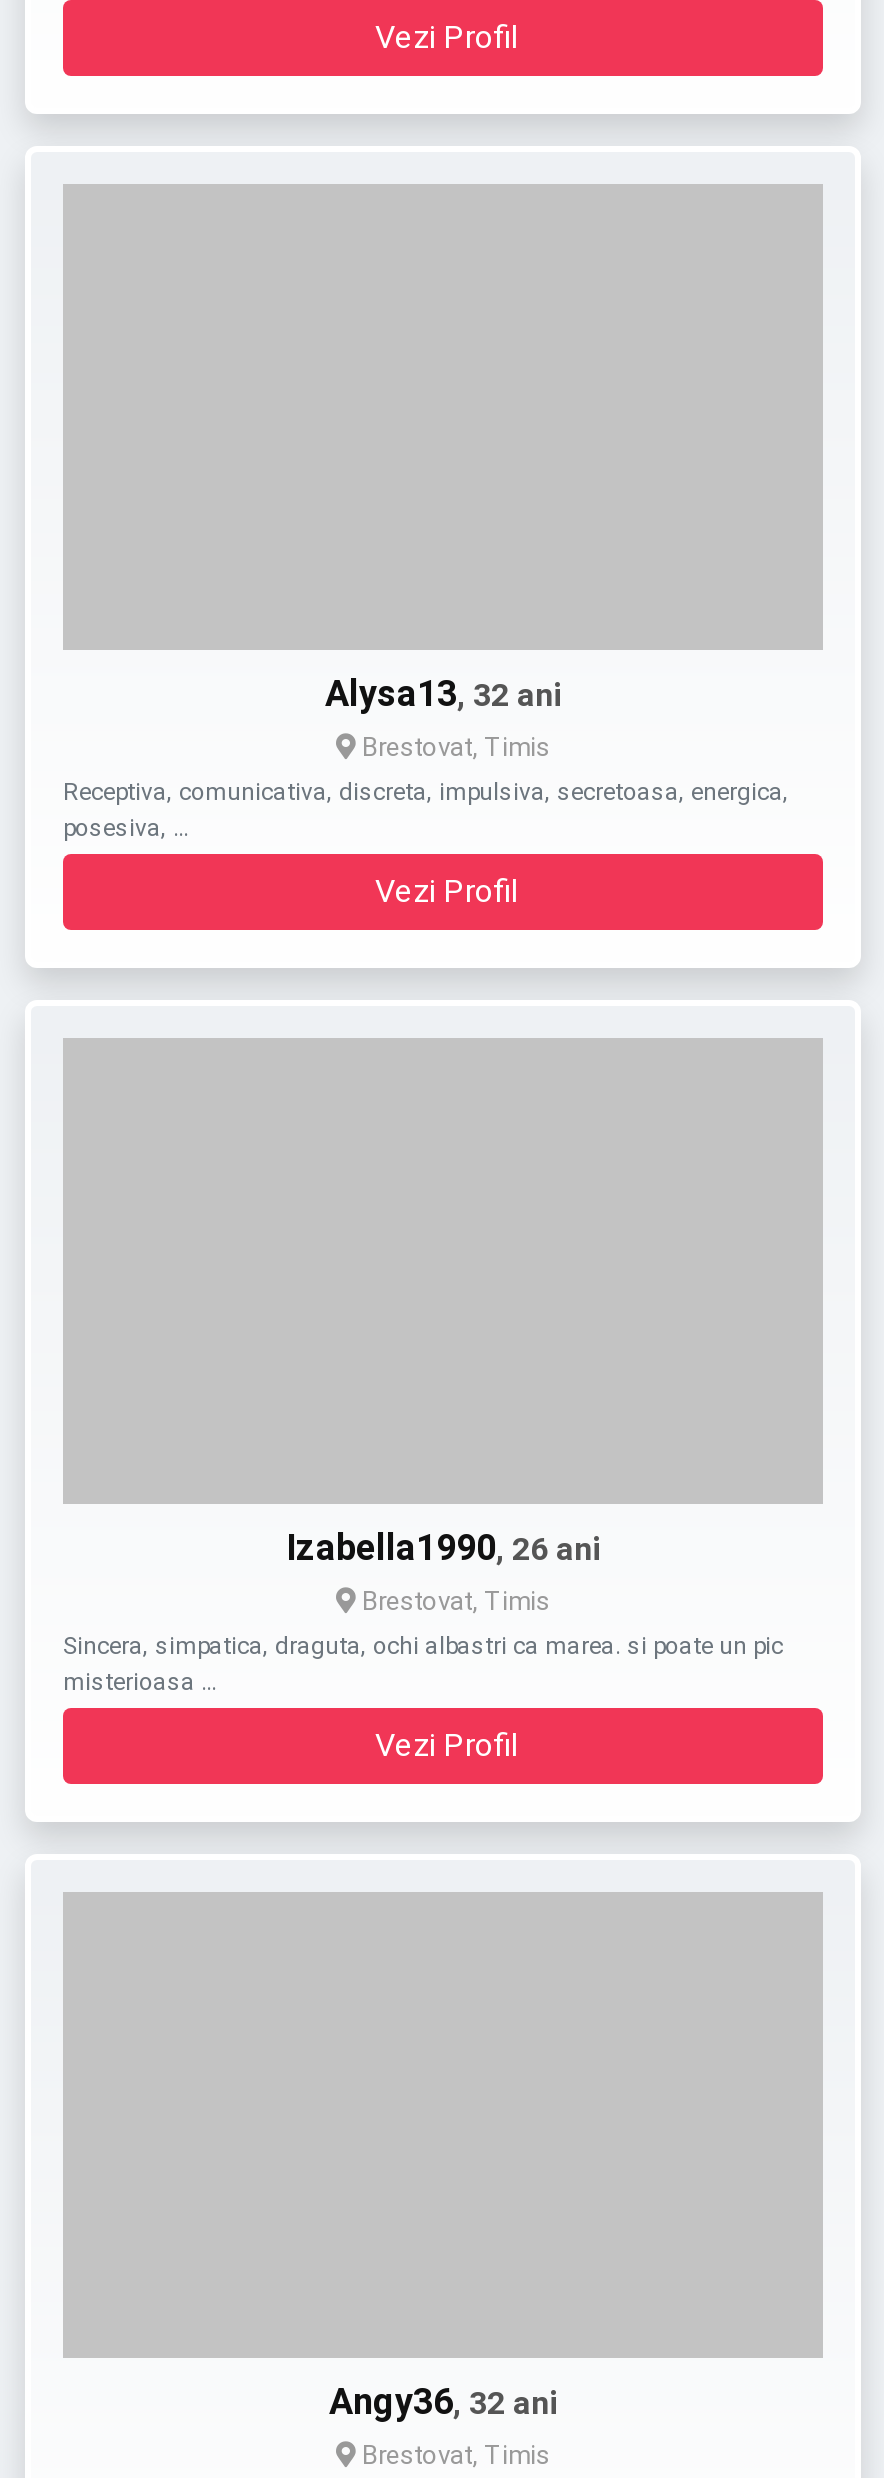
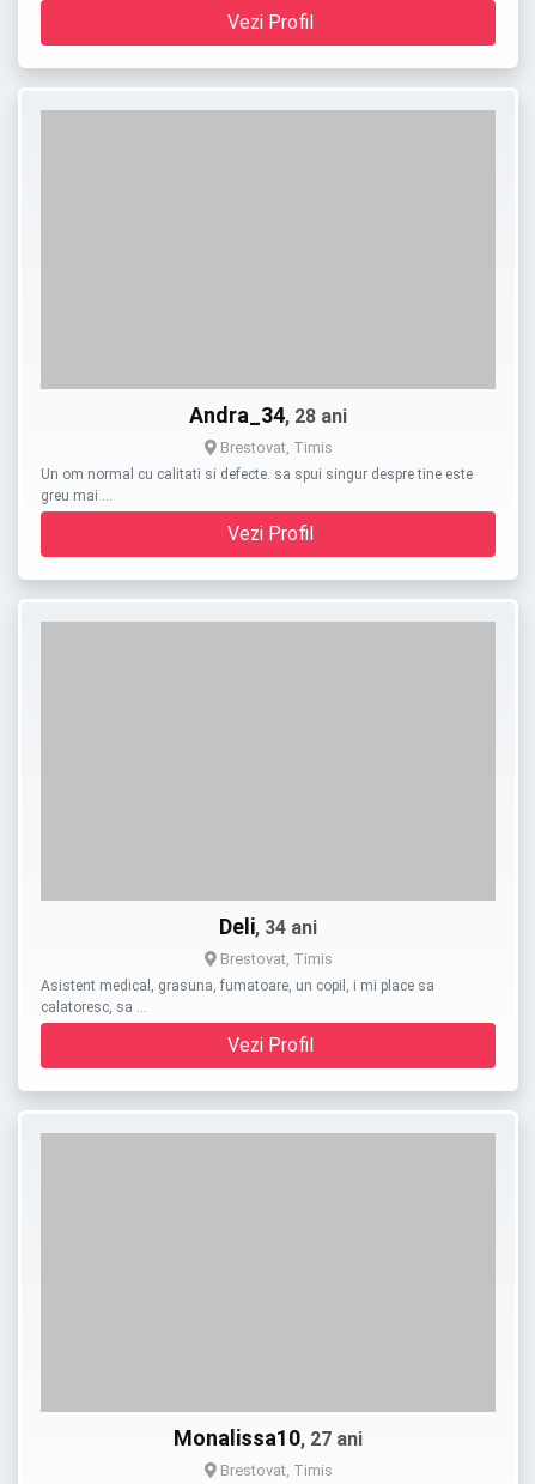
- Alysa13, 32 ani
+ Andra_34, 28 ani

- Receptiva, comunicativa, discreta, impulsiva, secretoasa, energica,
- posesiva, …
+ Un om normal cu calitati si defecte. sa spui singur despre tine este
+ greu mai …

- Izabella1990, 26 ani
+ Deli, 34 ani

- Sincera, simpatica, draguta, ochi albastri ca marea. si poate un pic
- misterioasa …
+ Asistent medical, grasuna, fumatoare, un copil, i mi place sa
+ calatoresc, sa …

- Angy36, 32 ani
+ Monalissa10, 27 ani
